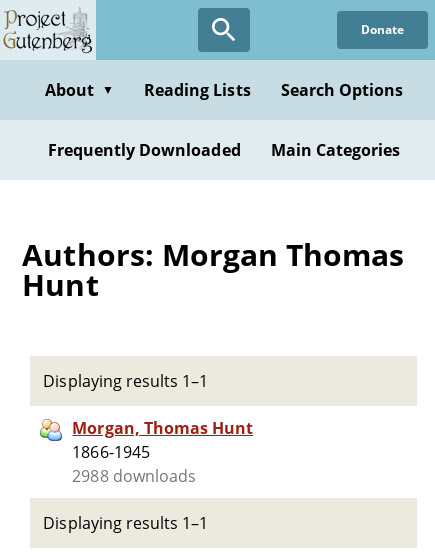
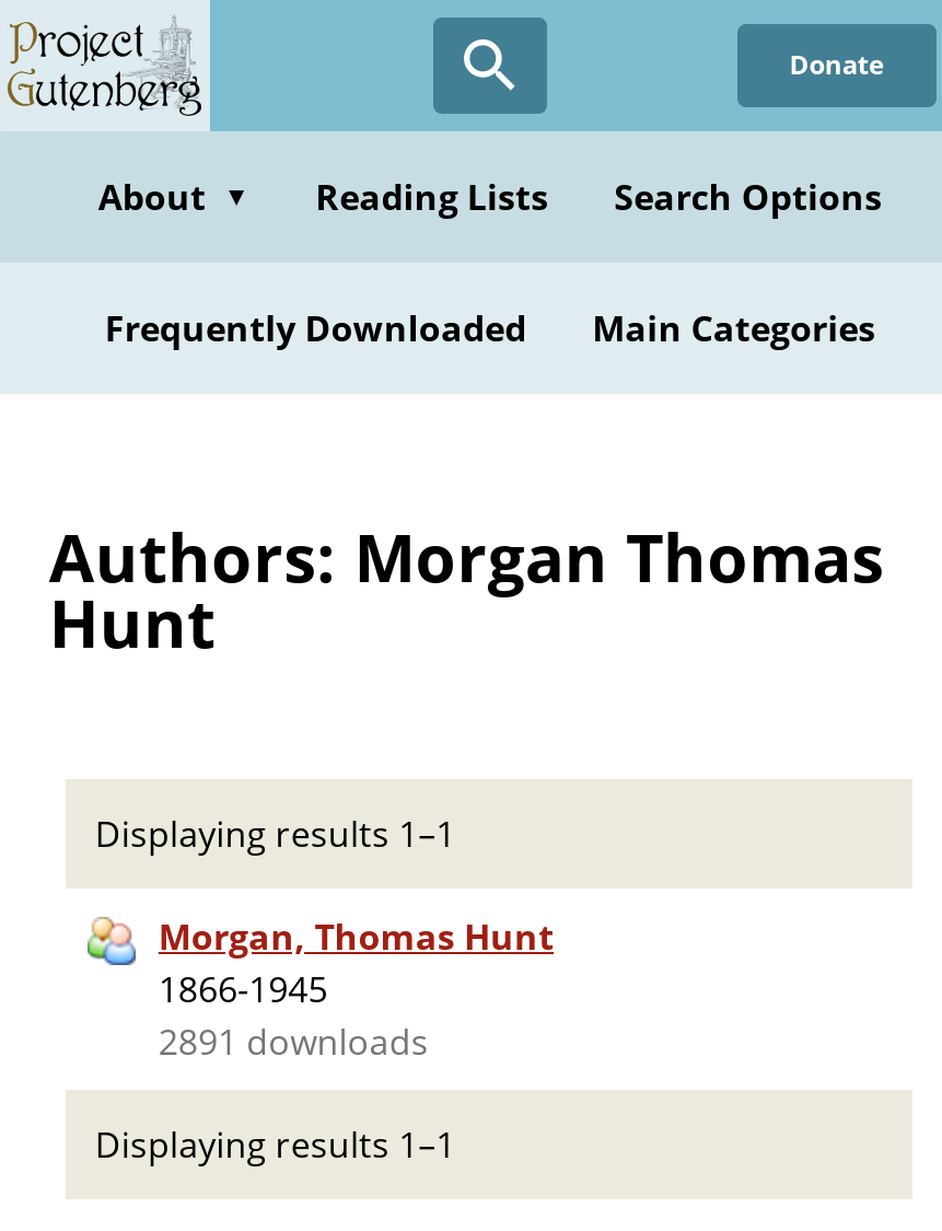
- 2988 downloads
+ 2891 downloads
